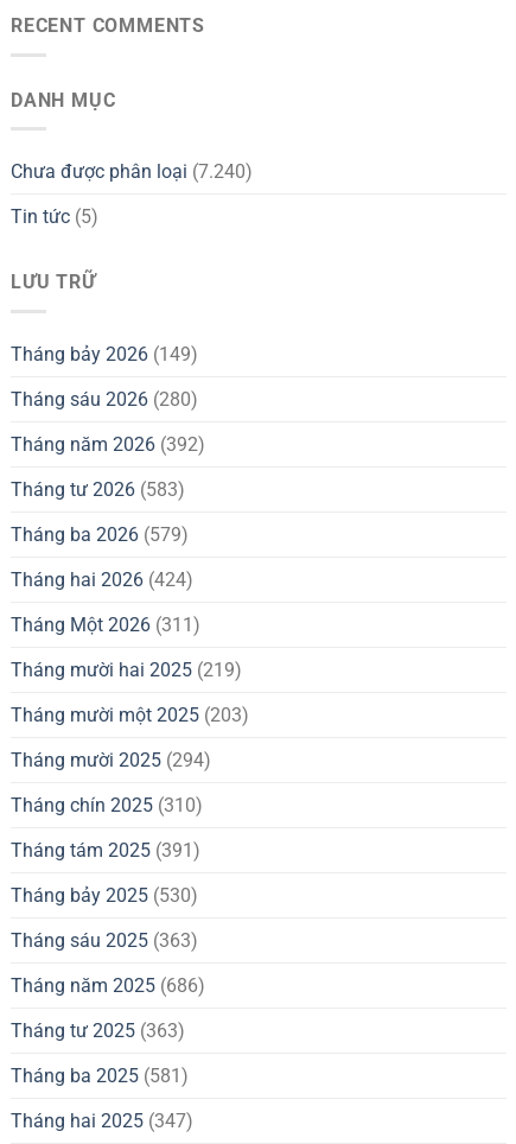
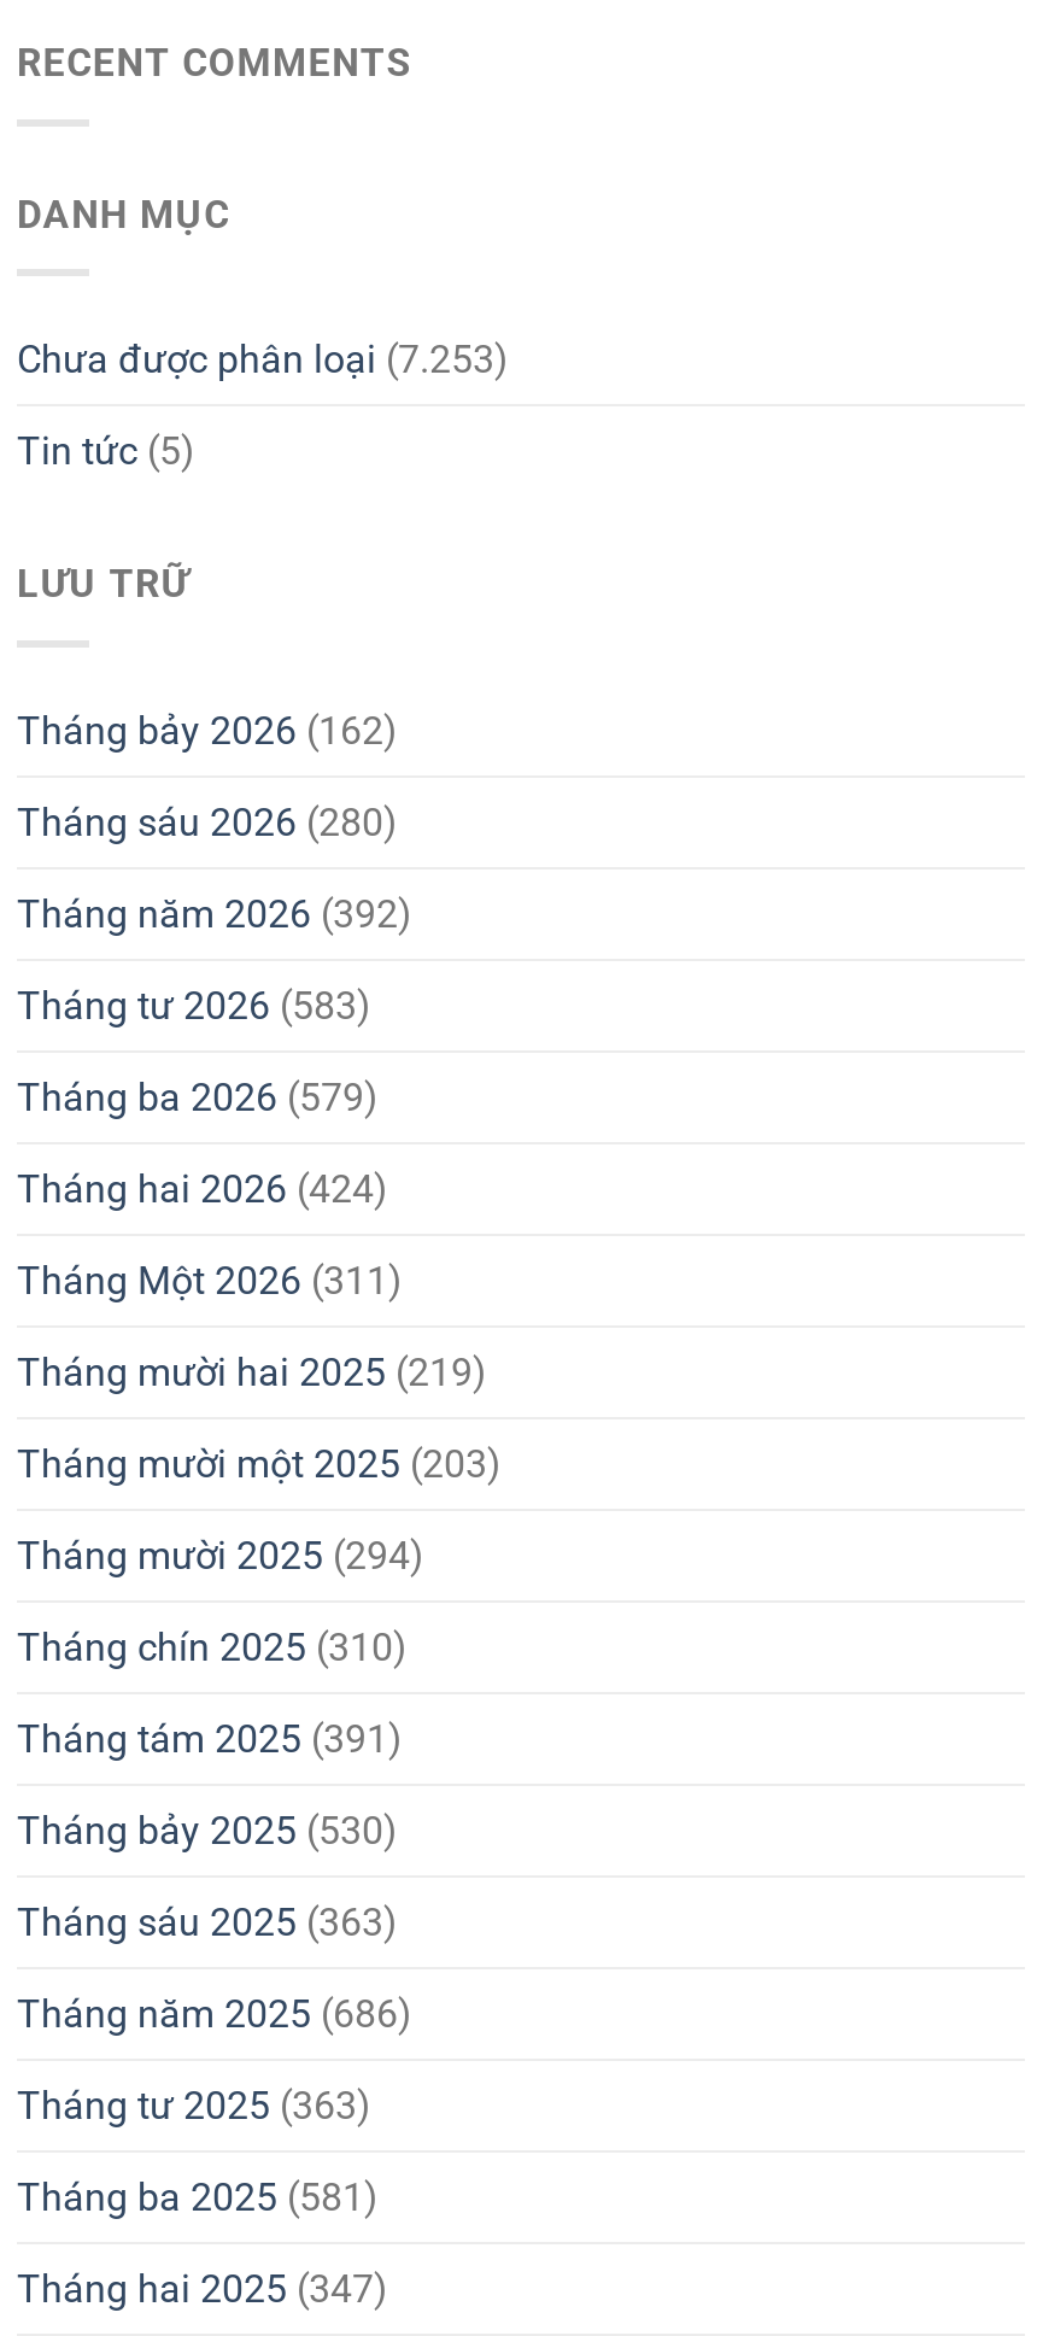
- Chưa được phân loại (7.240)
+ Chưa được phân loại (7.253)

- Tháng bảy 2026 (149)
+ Tháng bảy 2026 (162)
